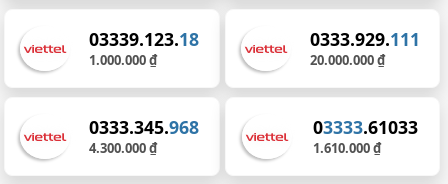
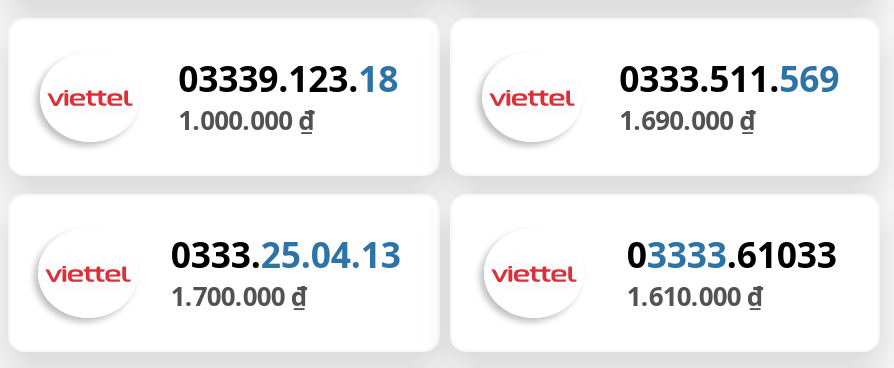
- 0333.929.111
+ 0333.511.569

- 20.000.000 ₫
+ 1.690.000 ₫

- 0333.345.968
+ 0333.25.04.13

- 4.300.000 ₫
+ 1.700.000 ₫
